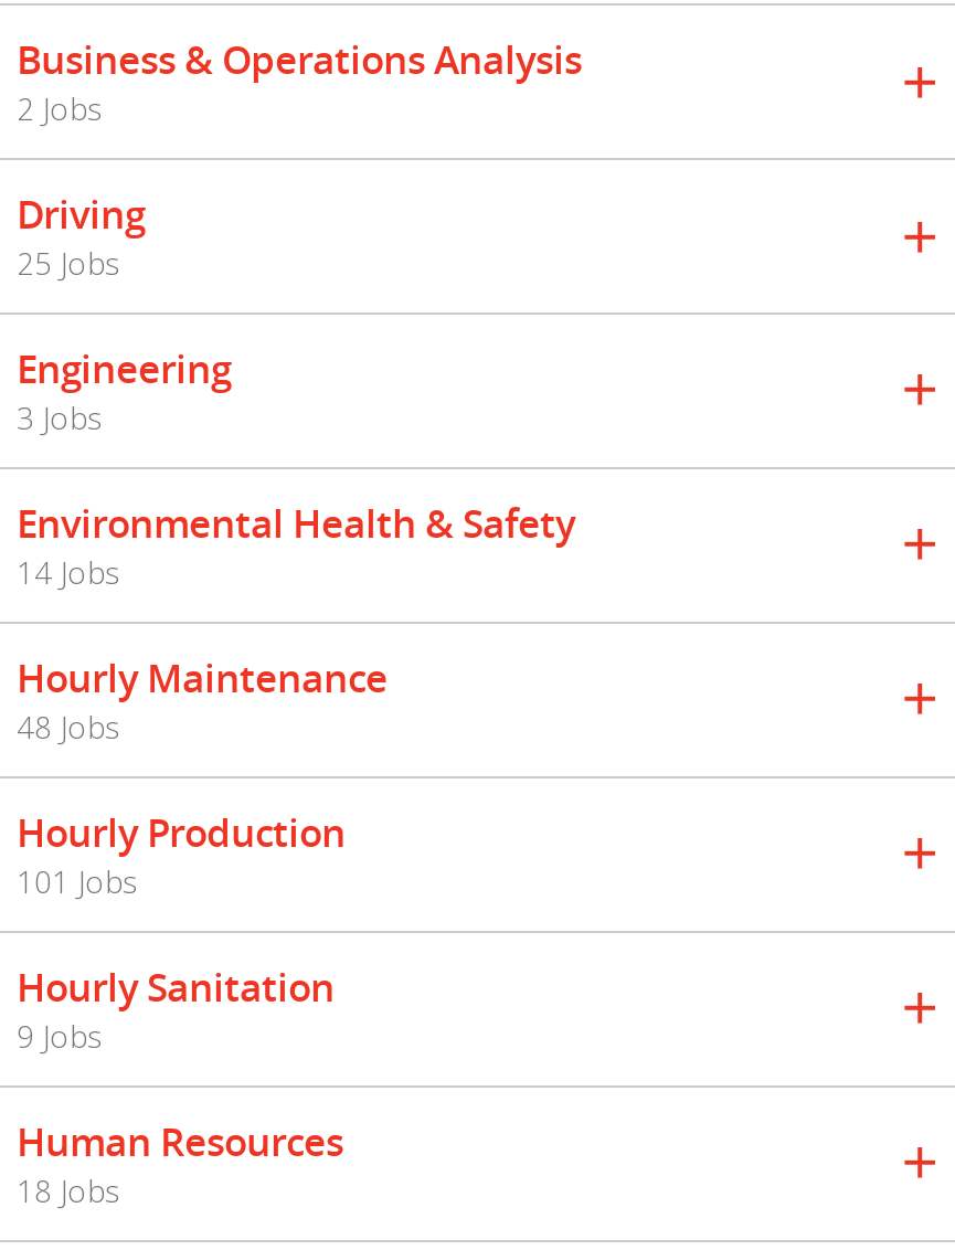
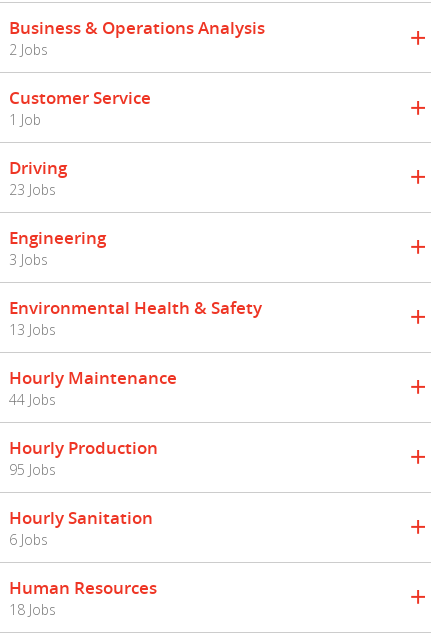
+ Customer Service
+ 1 Job

- 25 Jobs
+ 23 Jobs

- 14 Jobs
+ 13 Jobs

- 48 Jobs
+ 44 Jobs

- 101 Jobs
+ 95 Jobs

- 9 Jobs
+ 6 Jobs
